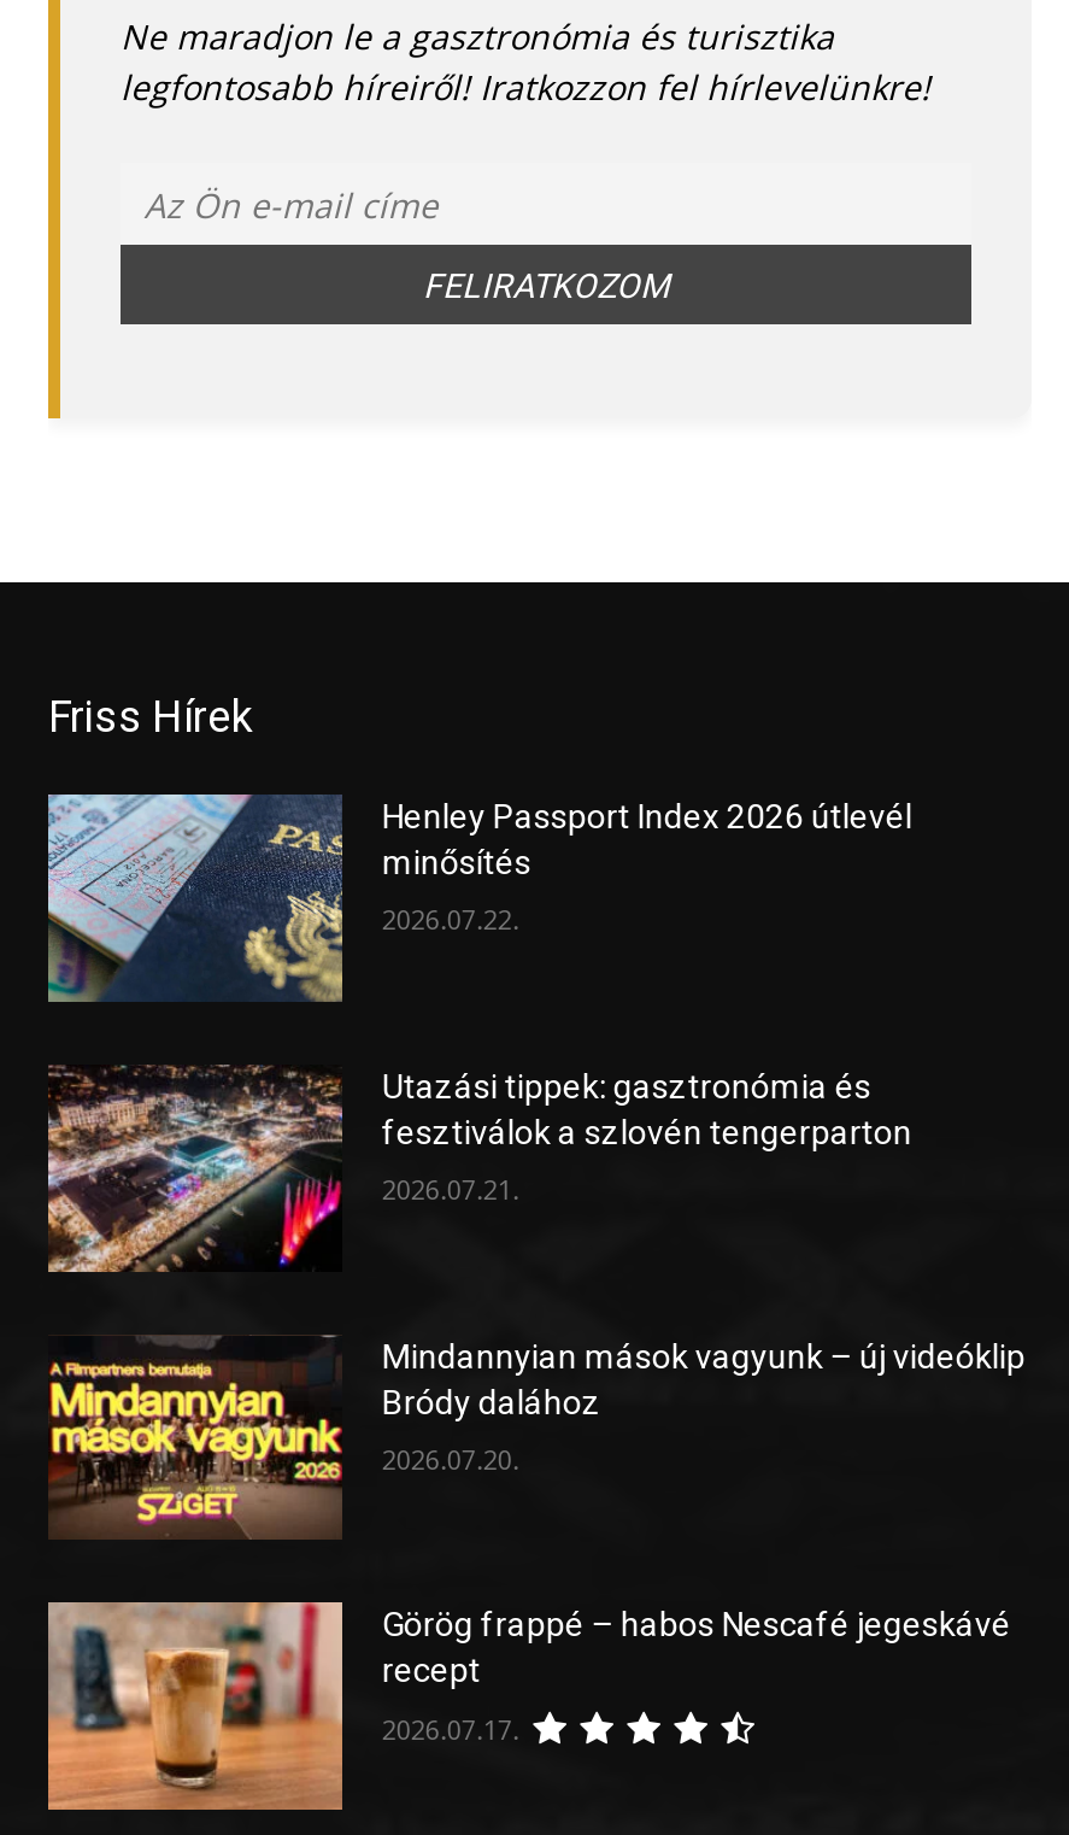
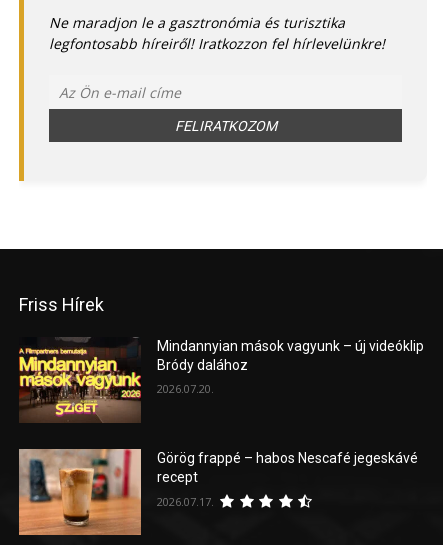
- [image]
- Henley Passport Index 2026 útlevél
- minősítés
- 2026.07.22.

- [image]
- Utazási tippek: gasztronómia és
- fesztiválok a szlovén tengerparton
- 2026.07.21.
